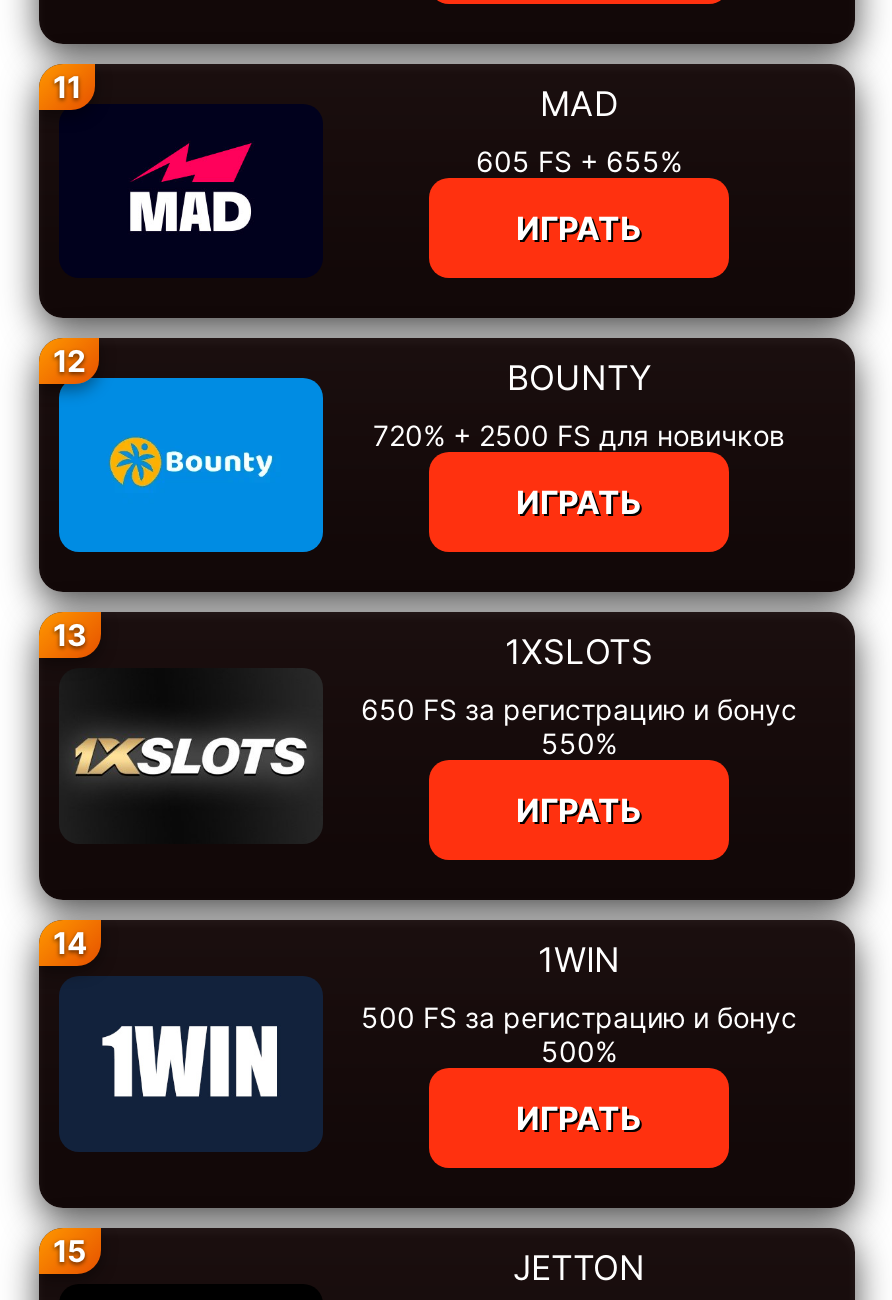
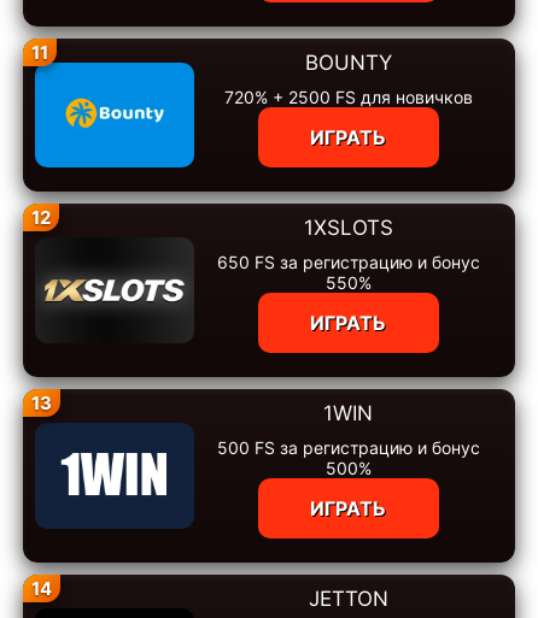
- [image]
- MAD
- 605 FS + 655%
- ИГРАТЬ
- 12

- 13
+ 12

- 14
+ 13

- 15
+ 14
